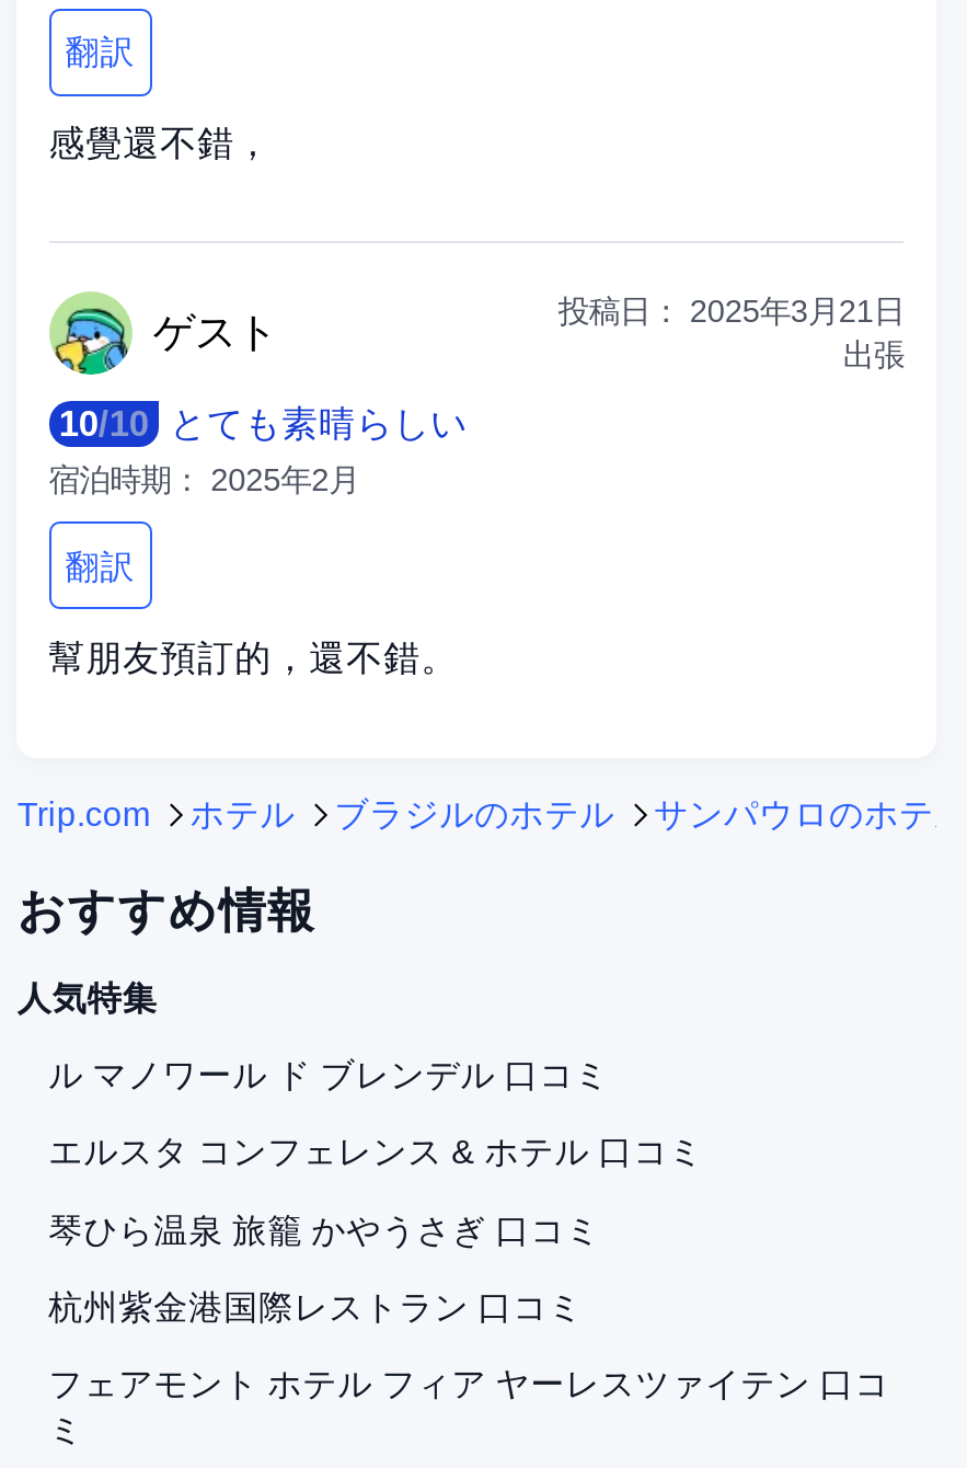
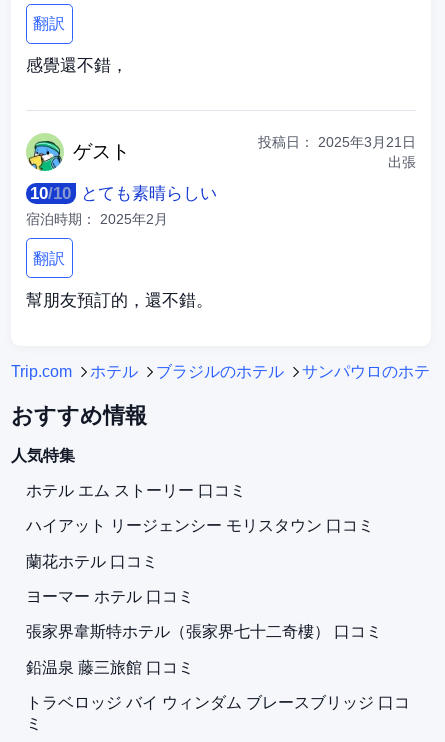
- ル マノワール ド ブレンデル 口コミ
- エルスタ コンフェレンス & ホテル 口コミ
- 琴ひら温泉 旅籠 かやうさぎ 口コミ
- 杭州紫金港国際レストラン 口コミ
- フェアモント ホテル フィア ヤーレスツァイテン 口コ
+ ホテル エム ストーリー 口コミ
+ ハイアット リージェンシー モリスタウン 口コミ
+ 蘭花ホテル 口コミ
+ ヨーマー ホテル 口コミ
+ 張家界韋斯特ホテル（張家界七十二奇樓） 口コミ
+ 鉛温泉 藤三旅館 口コミ
+ トラベロッジ バイ ウィンダム ブレースブリッジ 口コ
